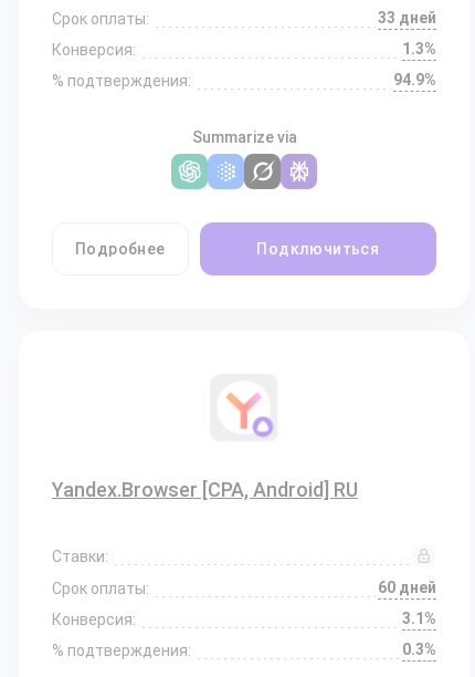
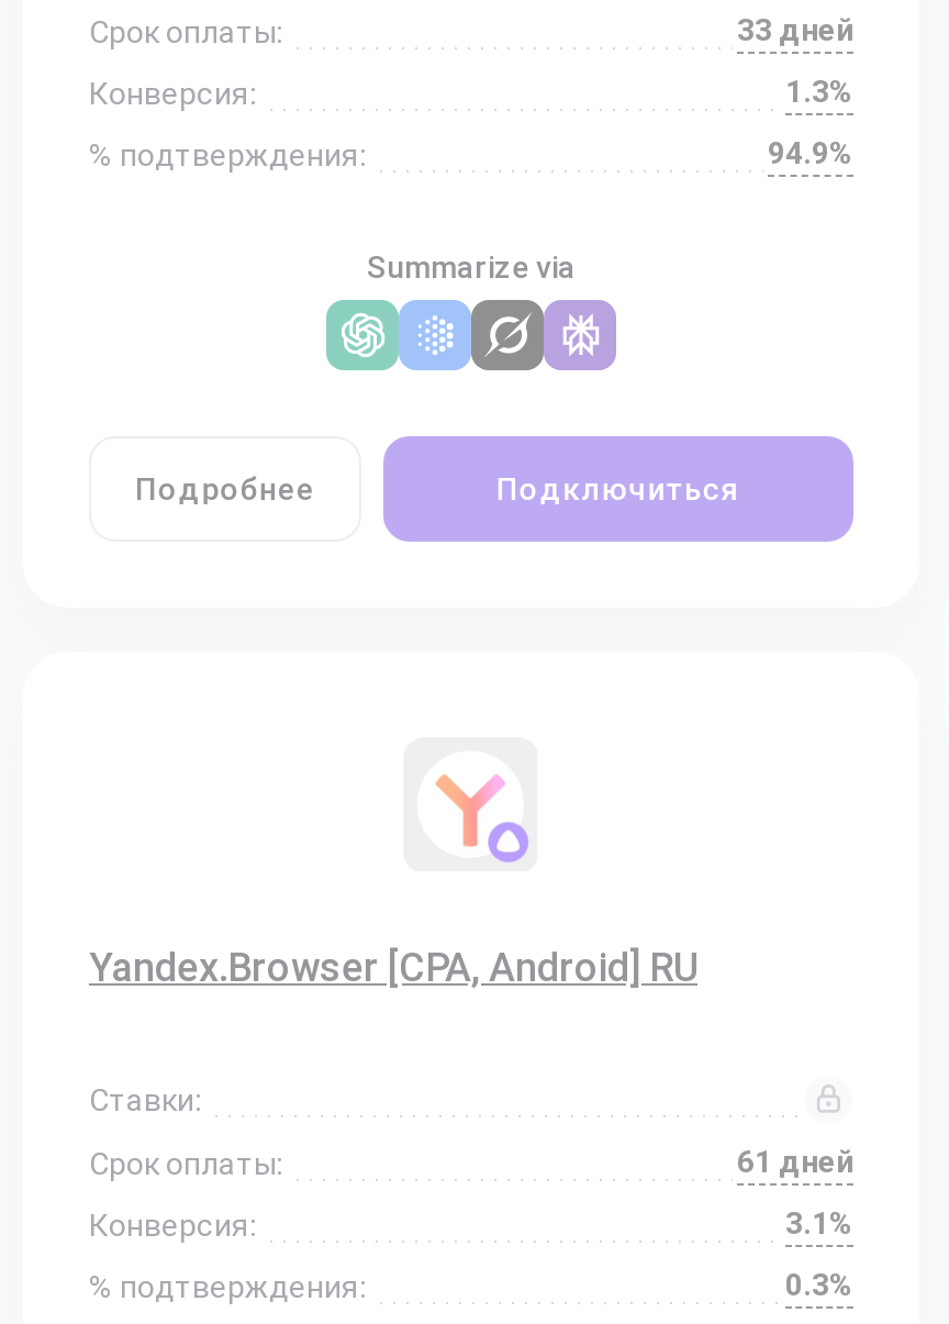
- 60 дней
+ 61 дней
